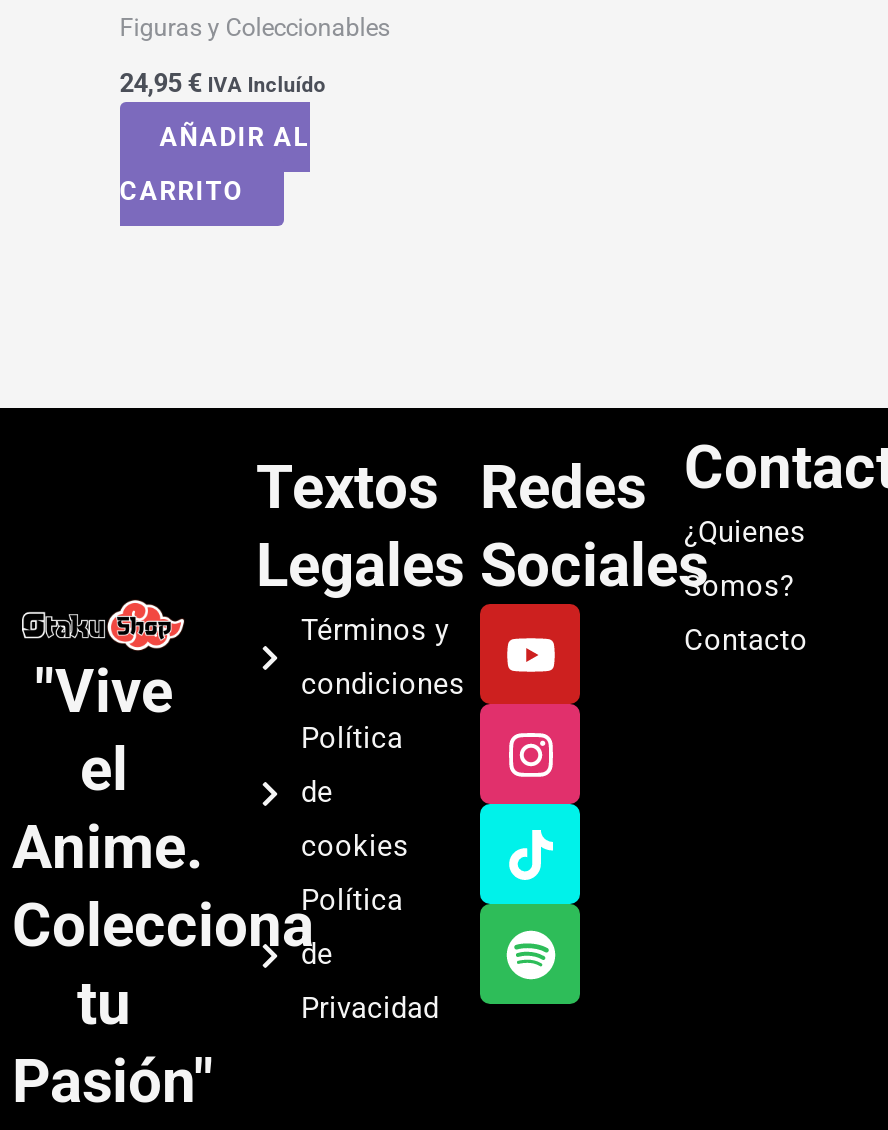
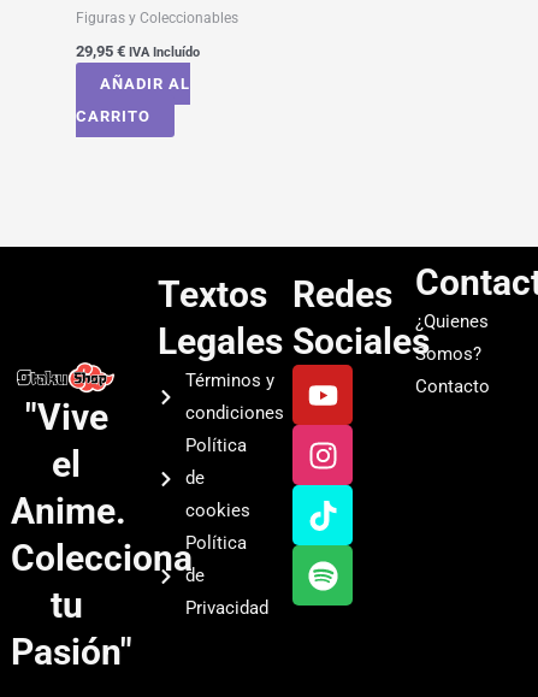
- 24,95 € IVA Incluído
+ 29,95 € IVA Incluído
